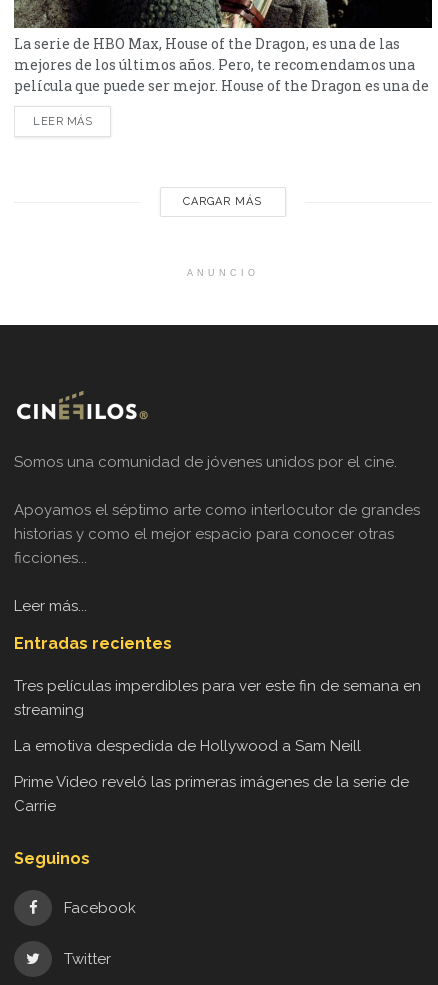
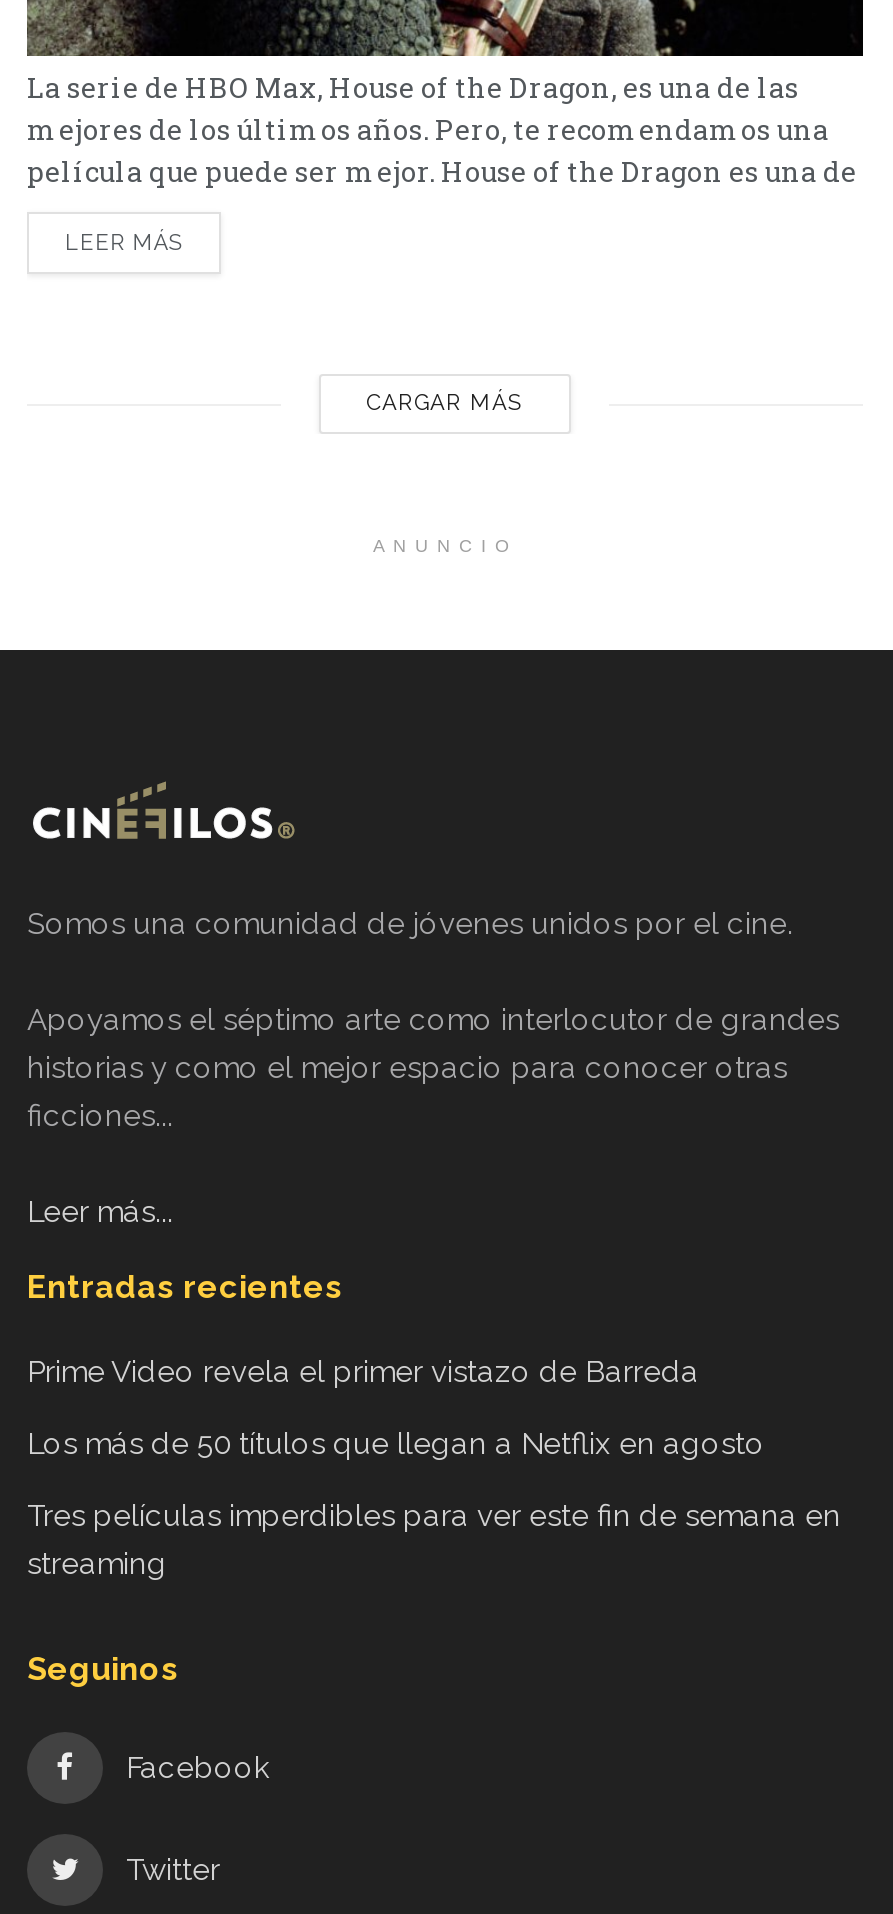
+ Prime Video revela el primer vistazo de Barreda
+ Los más de 50 títulos que llegan a Netflix en agosto

moved down: Tres películas imperdibles para ver este fin de semana en | streaming

- La emotiva despedida de Hollywood a Sam Neill
- Prime Video reveló las primeras imágenes de la serie de
- Carrie
